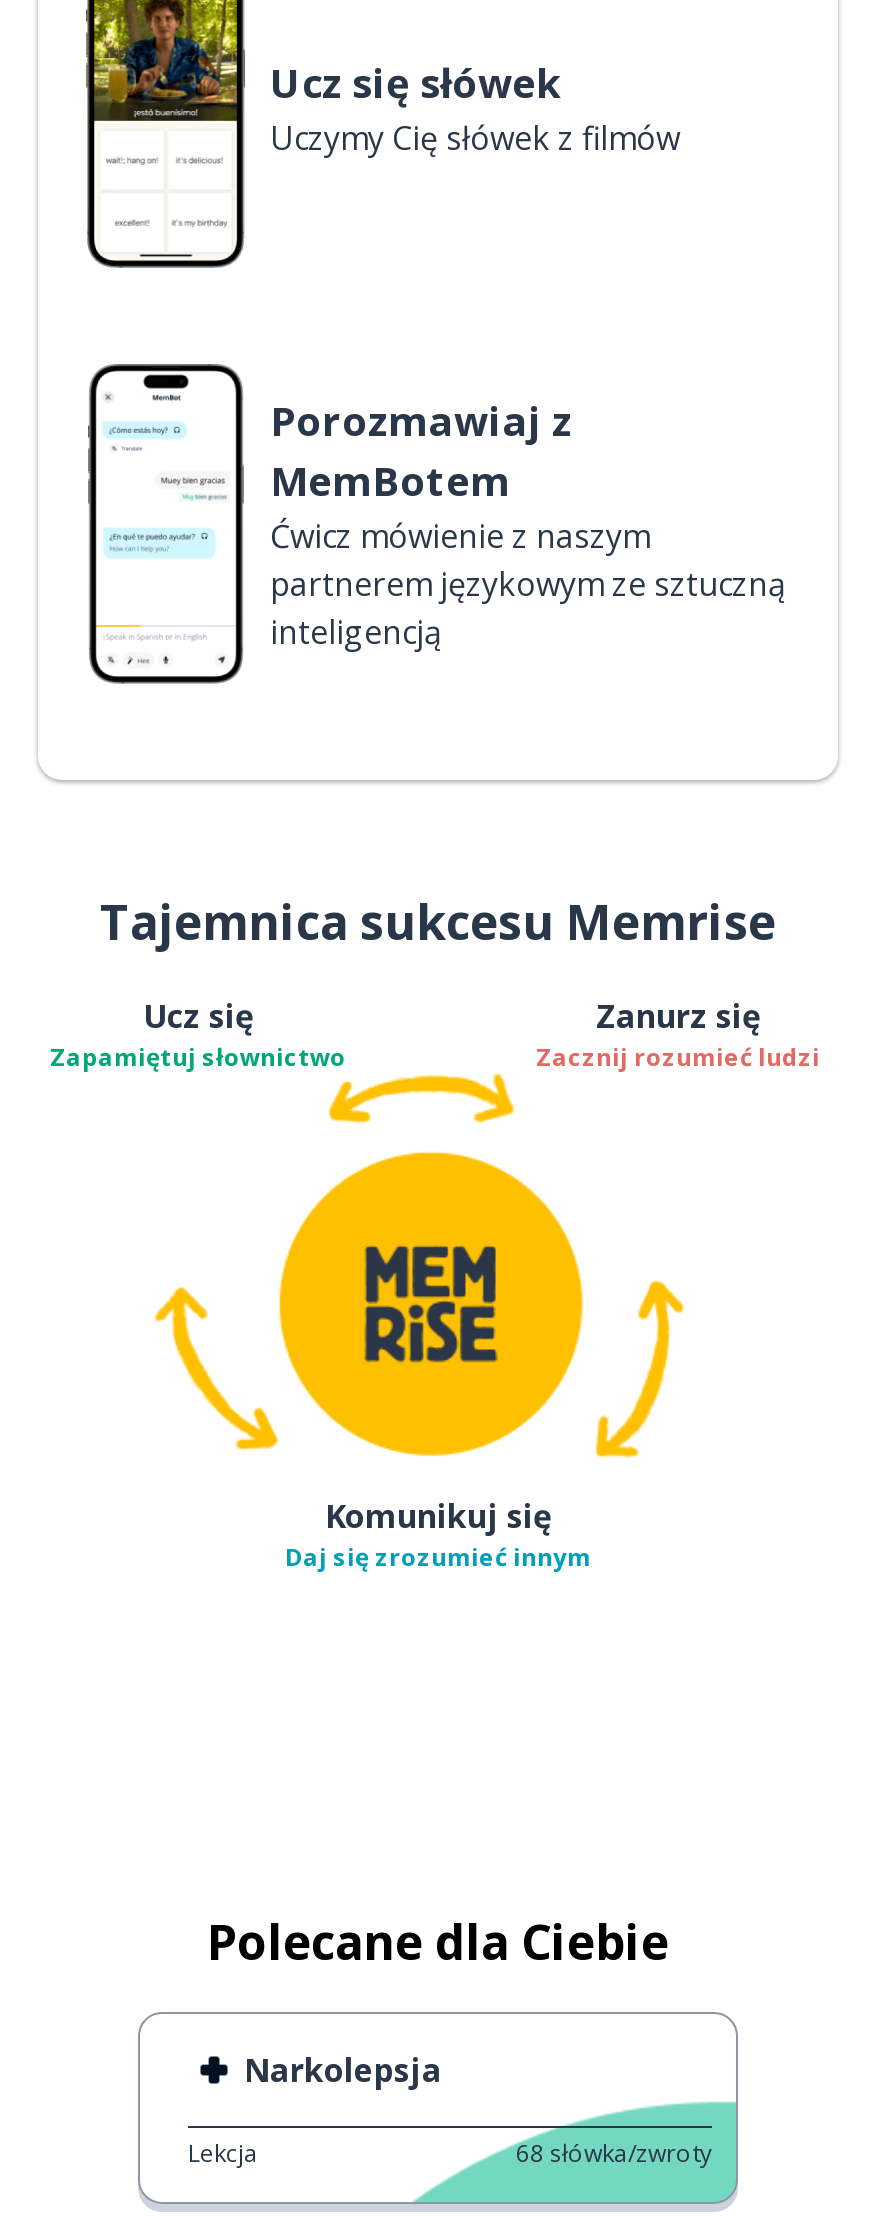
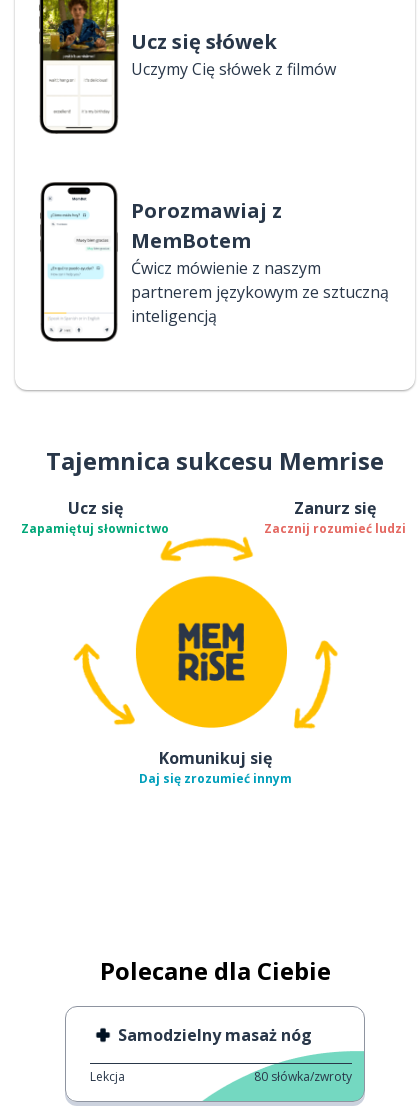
- Narkolepsja
+ Samodzielny masaż nóg

- 68 słówka/zwroty
+ 80 słówka/zwroty
